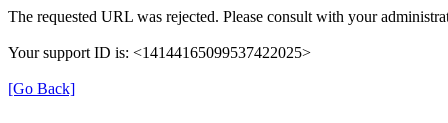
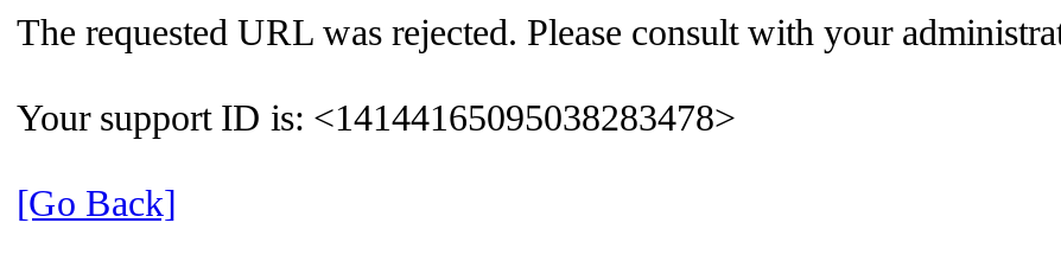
- Your support ID is: <14144165099537422025>
+ Your support ID is: <14144165095038283478>
